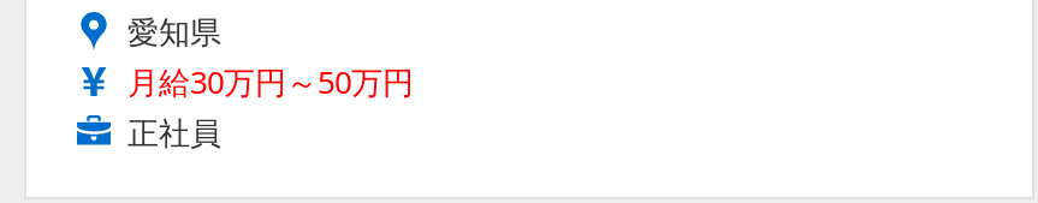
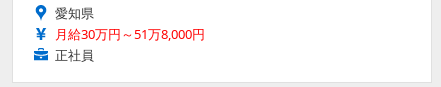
- 月給30万円～50万円
+ 月給30万円～51万8,000円
